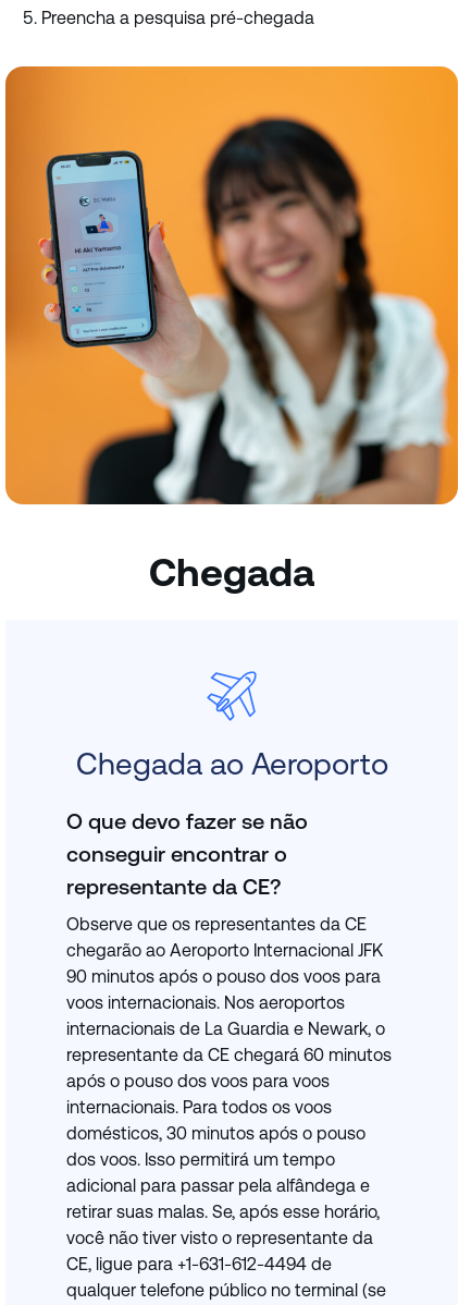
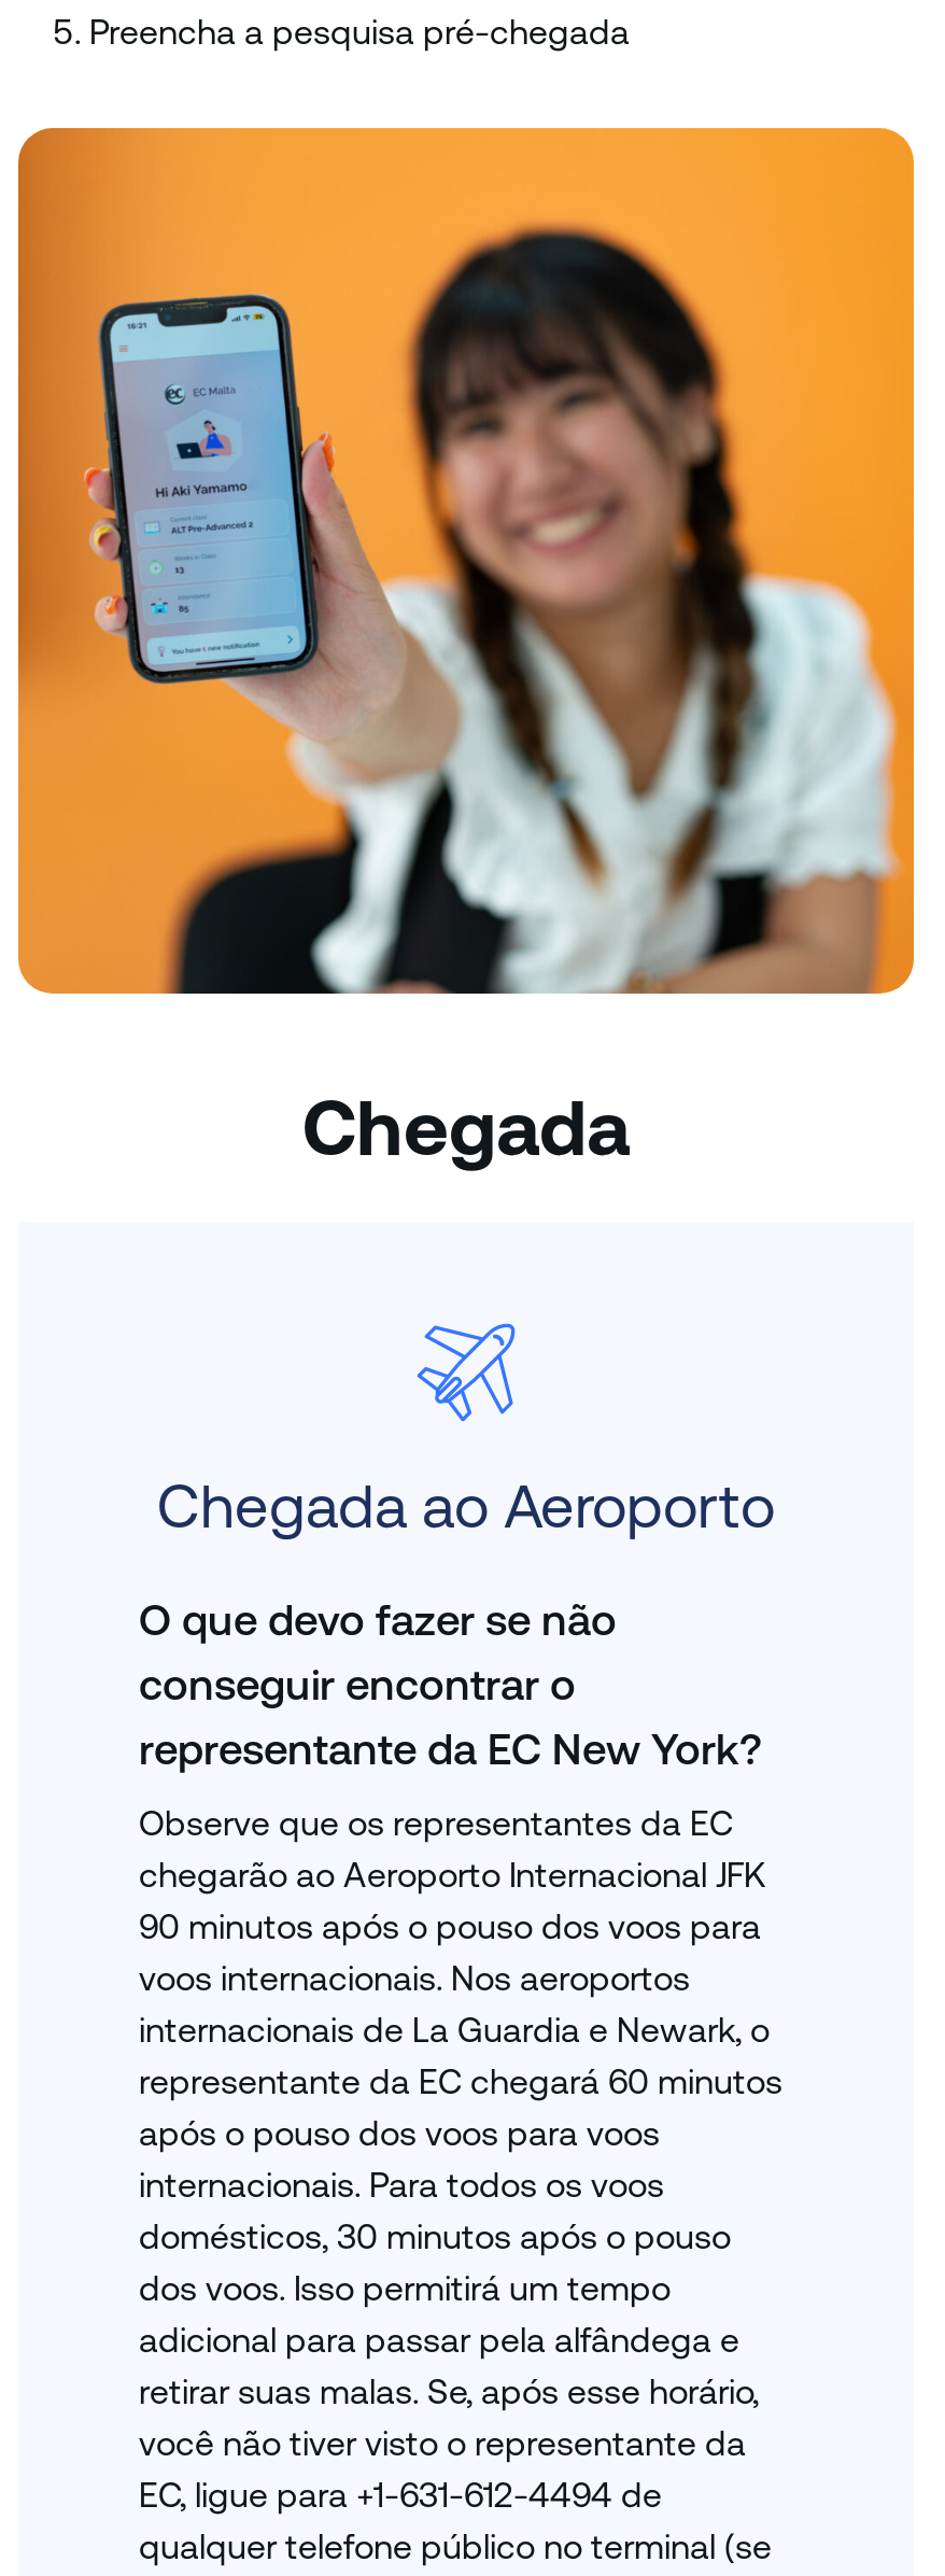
- representante da CE?
+ representante da EC New York?

- Observe que os representantes da CE
+ Observe que os representantes da EC

- representante da CE chegará 60 minutos
+ representante da EC chegará 60 minutos

- CE, ligue para +1-631-612-4494 de
+ EC, ligue para +1-631-612-4494 de
